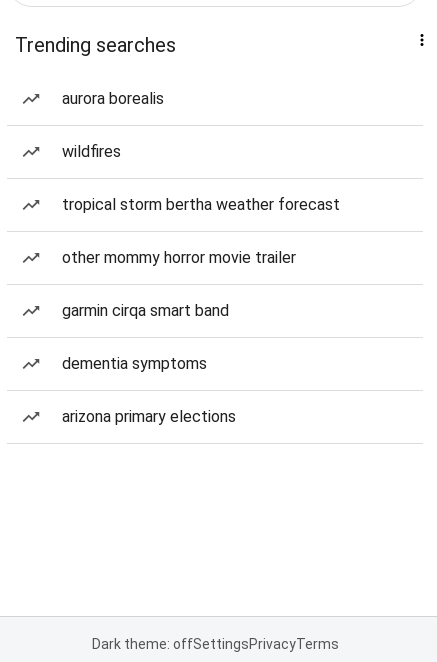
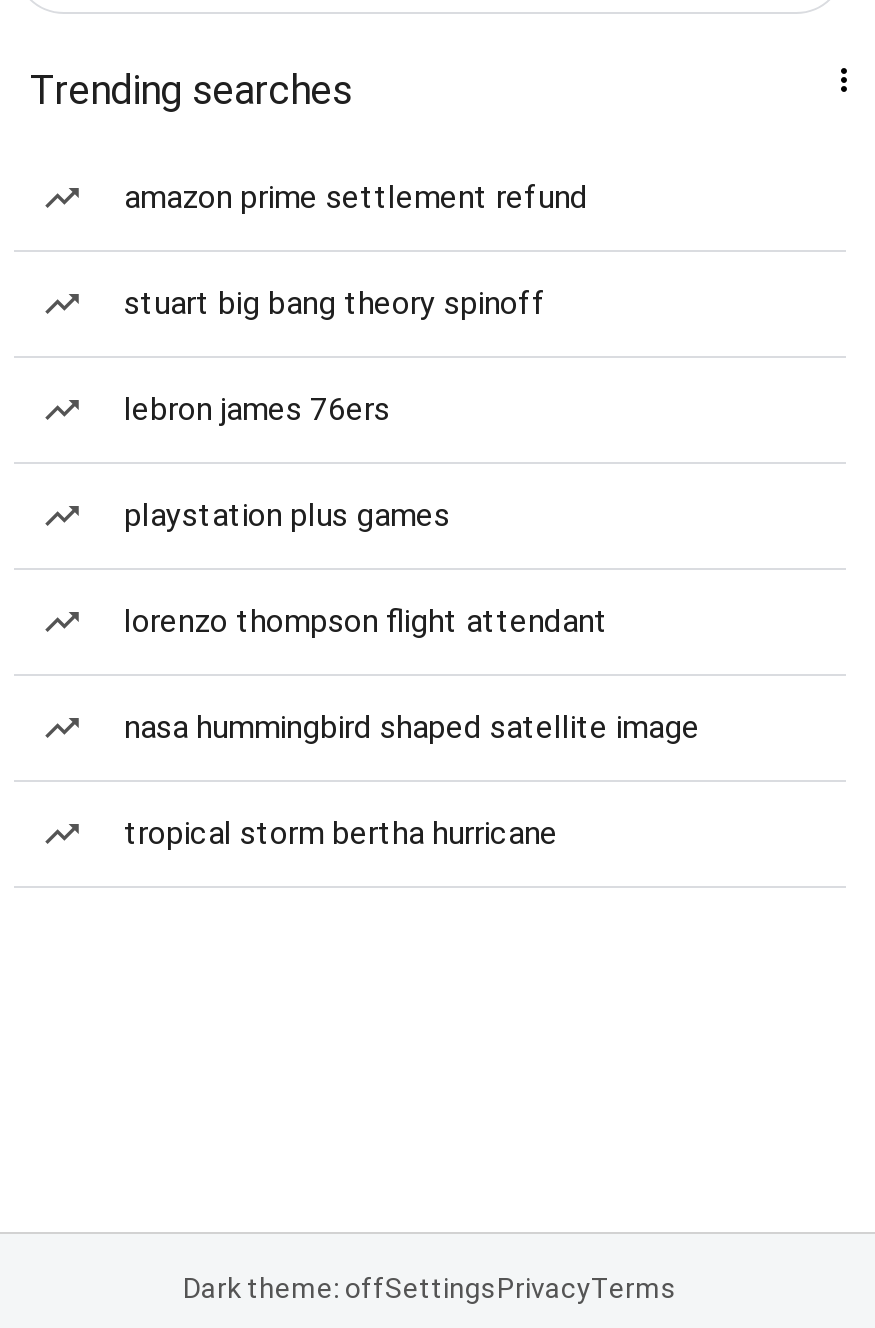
- aurora borealis
+ amazon prime settlement refund

- wildfires
+ stuart big bang theory spinoff

- tropical storm bertha weather forecast
+ lebron james 76ers

- other mommy horror movie trailer
+ playstation plus games

- garmin cirqa smart band
+ lorenzo thompson flight attendant

- dementia symptoms
+ nasa hummingbird shaped satellite image

- arizona primary elections
+ tropical storm bertha hurricane
